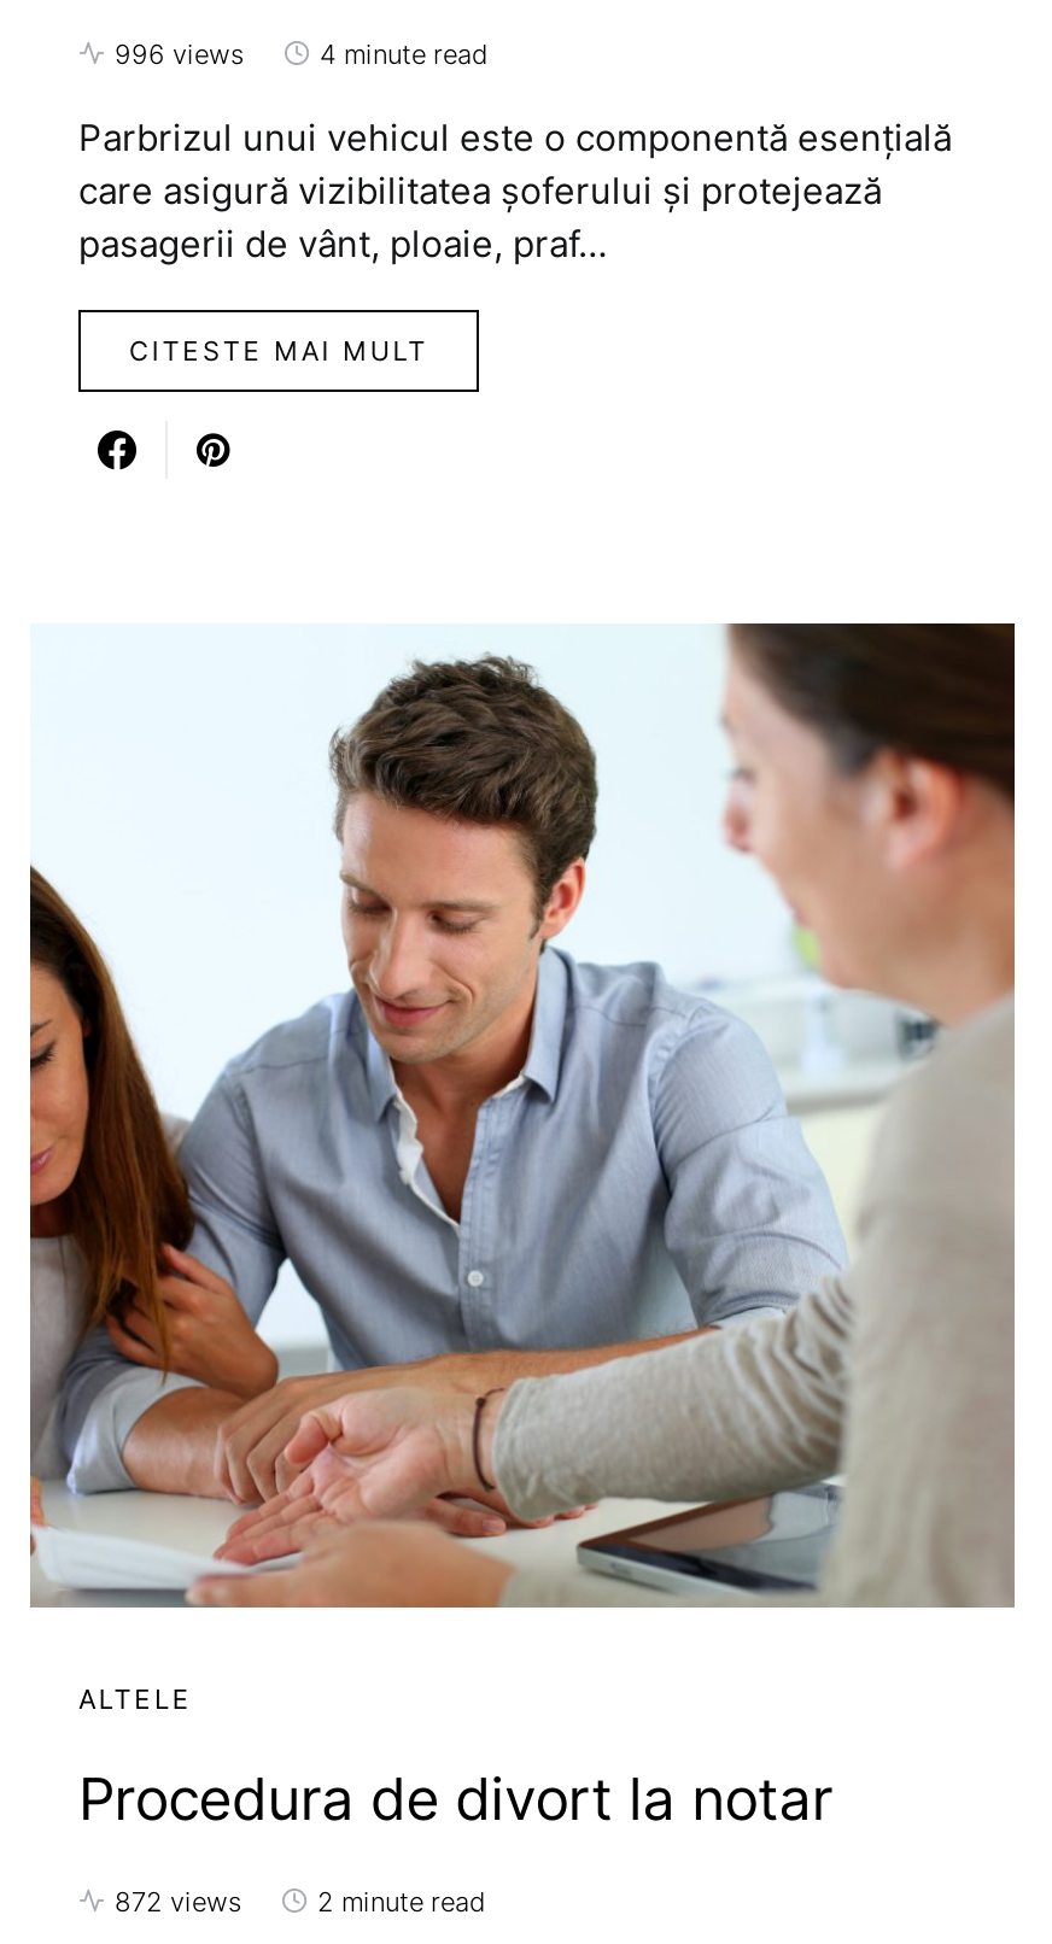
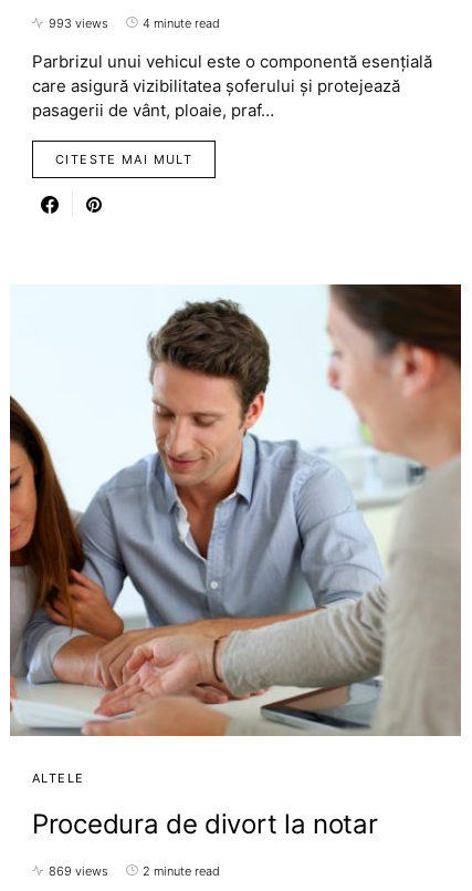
- 996 views
+ 993 views

- 872 views
+ 869 views
